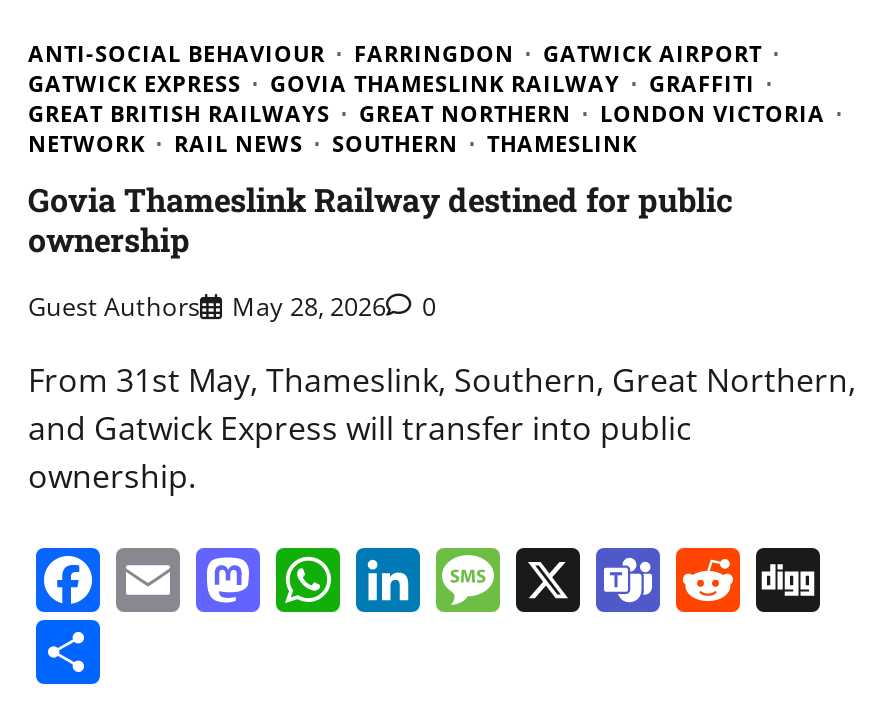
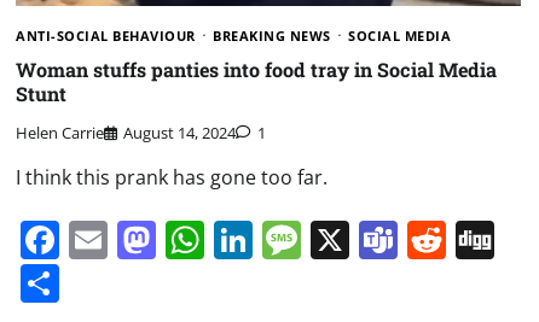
- FARRINGDON
- GATWICK AIRPORT
- GATWICK EXPRESS
- GOVIA THAMESLINK RAILWAY
- GRAFFITI
- GREAT BRITISH RAILWAYS
- GREAT NORTHERN
- LONDON VICTORIA
- NETWORK
- RAIL NEWS
- SOUTHERN
- THAMESLINK
+ BREAKING NEWS
+ SOCIAL MEDIA

- Govia Thameslink Railway destined for public
- ownership
+ Woman stuffs panties into food tray in Social Media
+ Stunt

- Guest Authors
- May 28, 2026
- 0
+ Helen Carrie
+ August 14, 2024
+ 1

- From 31st May, Thameslink, Southern, Great Northern,
- and Gatwick Express will transfer into public
- ownership.
+ I think this prank has gone too far.
